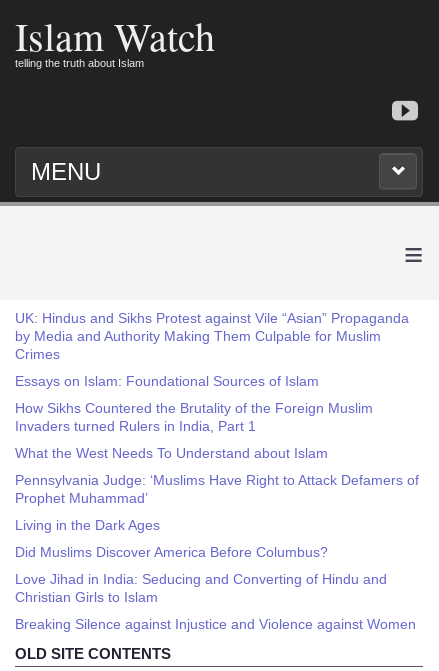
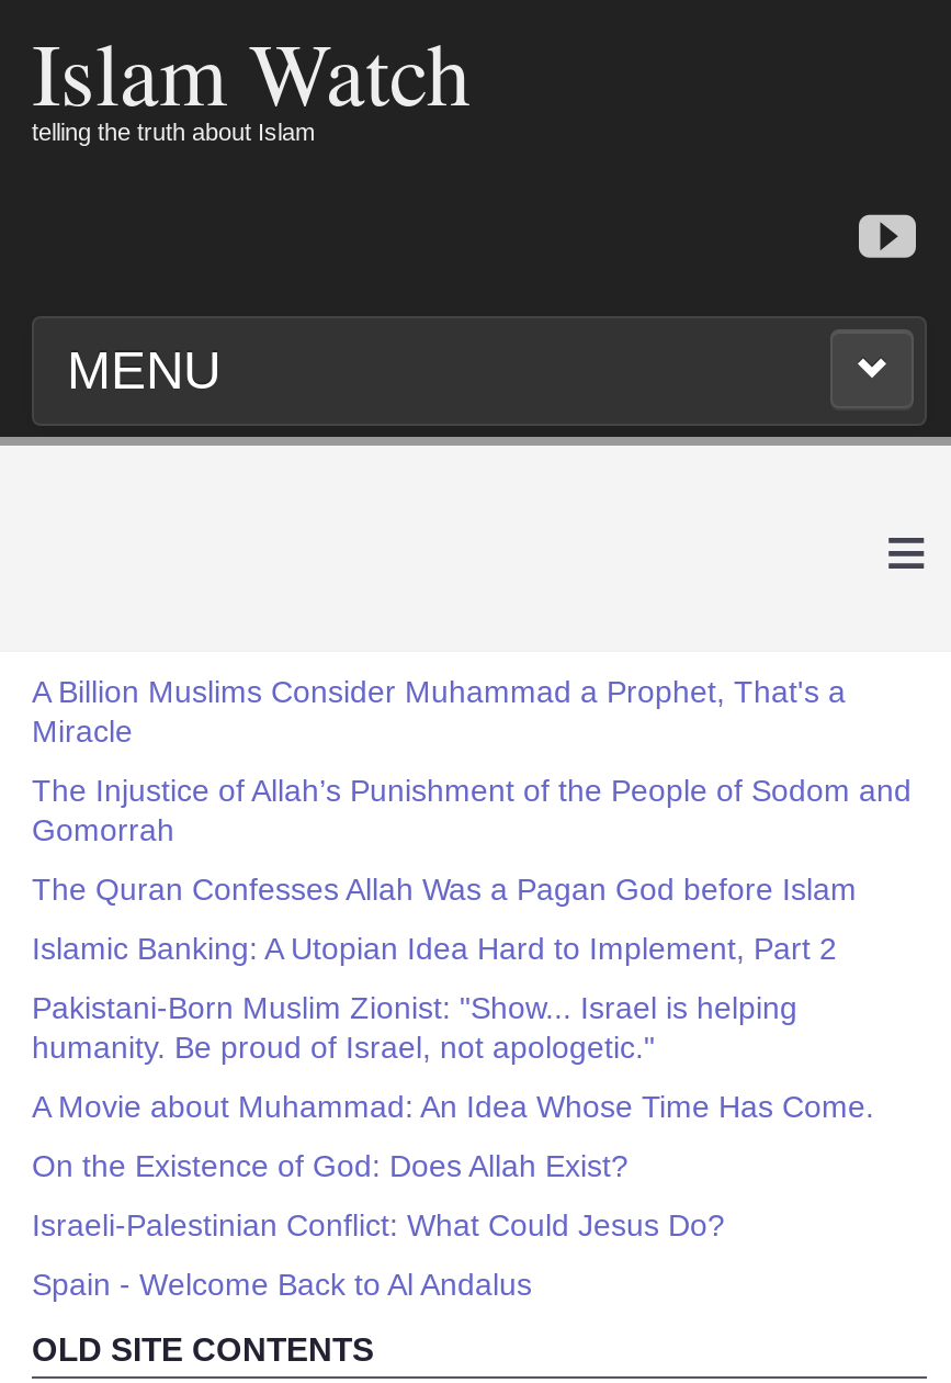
- UK: Hindus and Sikhs Protest against Vile “Asian” Propaganda
- by Media and Authority Making Them Culpable for Muslim
- Crimes
+ A Billion Muslims Consider Muhammad a Prophet, That's a
+ Miracle

- Essays on Islam: Foundational Sources of Islam
+ The Injustice of Allah’s Punishment of the People of Sodom and
+ Gomorrah

- How Sikhs Countered the Brutality of the Foreign Muslim
- Invaders turned Rulers in India, Part 1
+ The Quran Confesses Allah Was a Pagan God before Islam

- What the West Needs To Understand about Islam
+ Islamic Banking: A Utopian Idea Hard to Implement, Part 2

- Pennsylvania Judge: ‘Muslims Have Right to Attack Defamers of
- Prophet Muhammad’
+ Pakistani-Born Muslim Zionist: "Show... Israel is helping
+ humanity. Be proud of Israel, not apologetic."

- Living in the Dark Ages
+ A Movie about Muhammad: An Idea Whose Time Has Come.

- Did Muslims Discover America Before Columbus?
+ On the Existence of God: Does Allah Exist?

- Love Jihad in India: Seducing and Converting of Hindu and
- Christian Girls to Islam
+ Israeli-Palestinian Conflict: What Could Jesus Do?

- Breaking Silence against Injustice and Violence against Women
+ Spain - Welcome Back to Al Andalus
